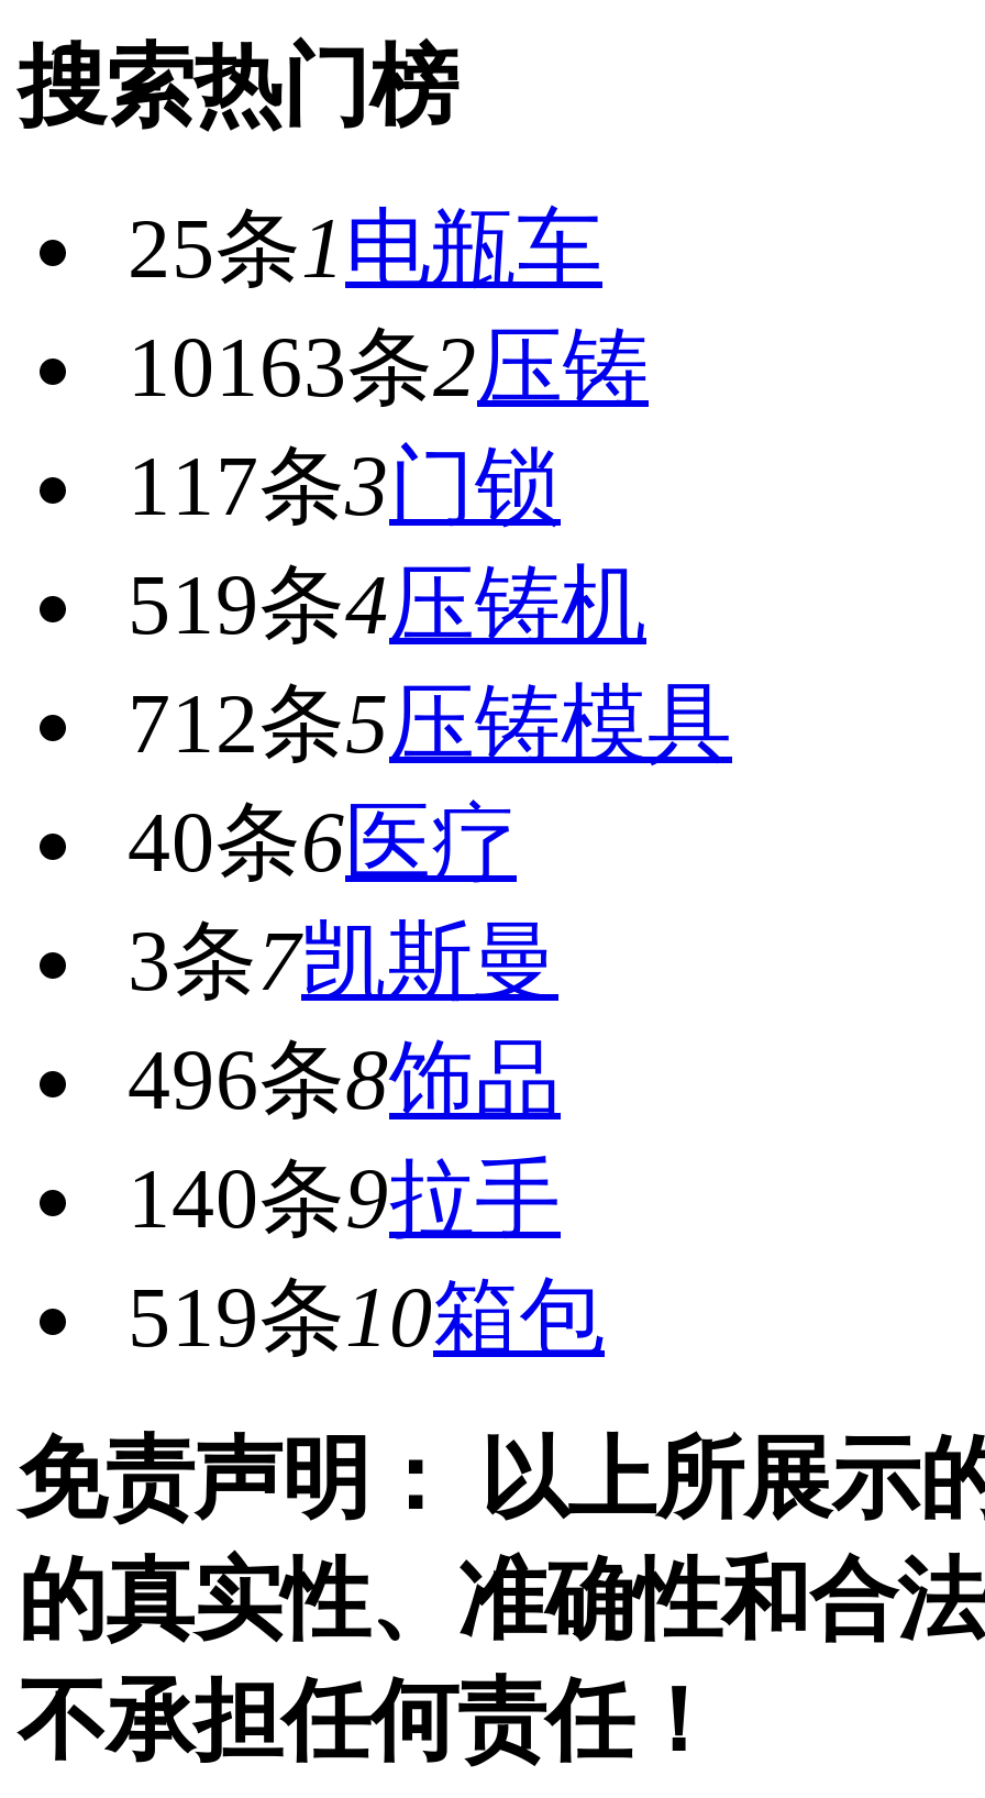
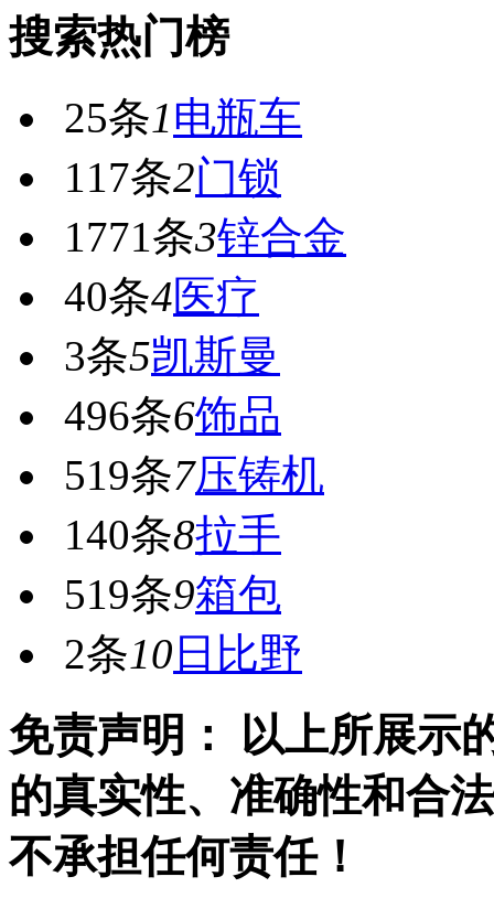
- 10163条2压铸
- 117条3门锁
- 519条4压铸机
- 712条5压铸模具
- 40条6医疗
- 3条7凯斯曼
- 496条8饰品
- 140条9拉手
- 519条10箱包
+ 117条2门锁
+ 1771条3锌合金
+ 40条4医疗
+ 3条5凯斯曼
+ 496条6饰品
+ 519条7压铸机
+ 140条8拉手
+ 519条9箱包
+ 2条10日比野
